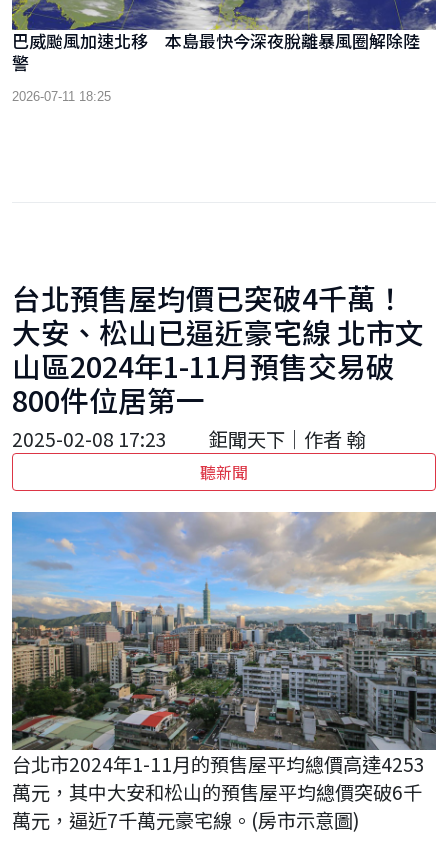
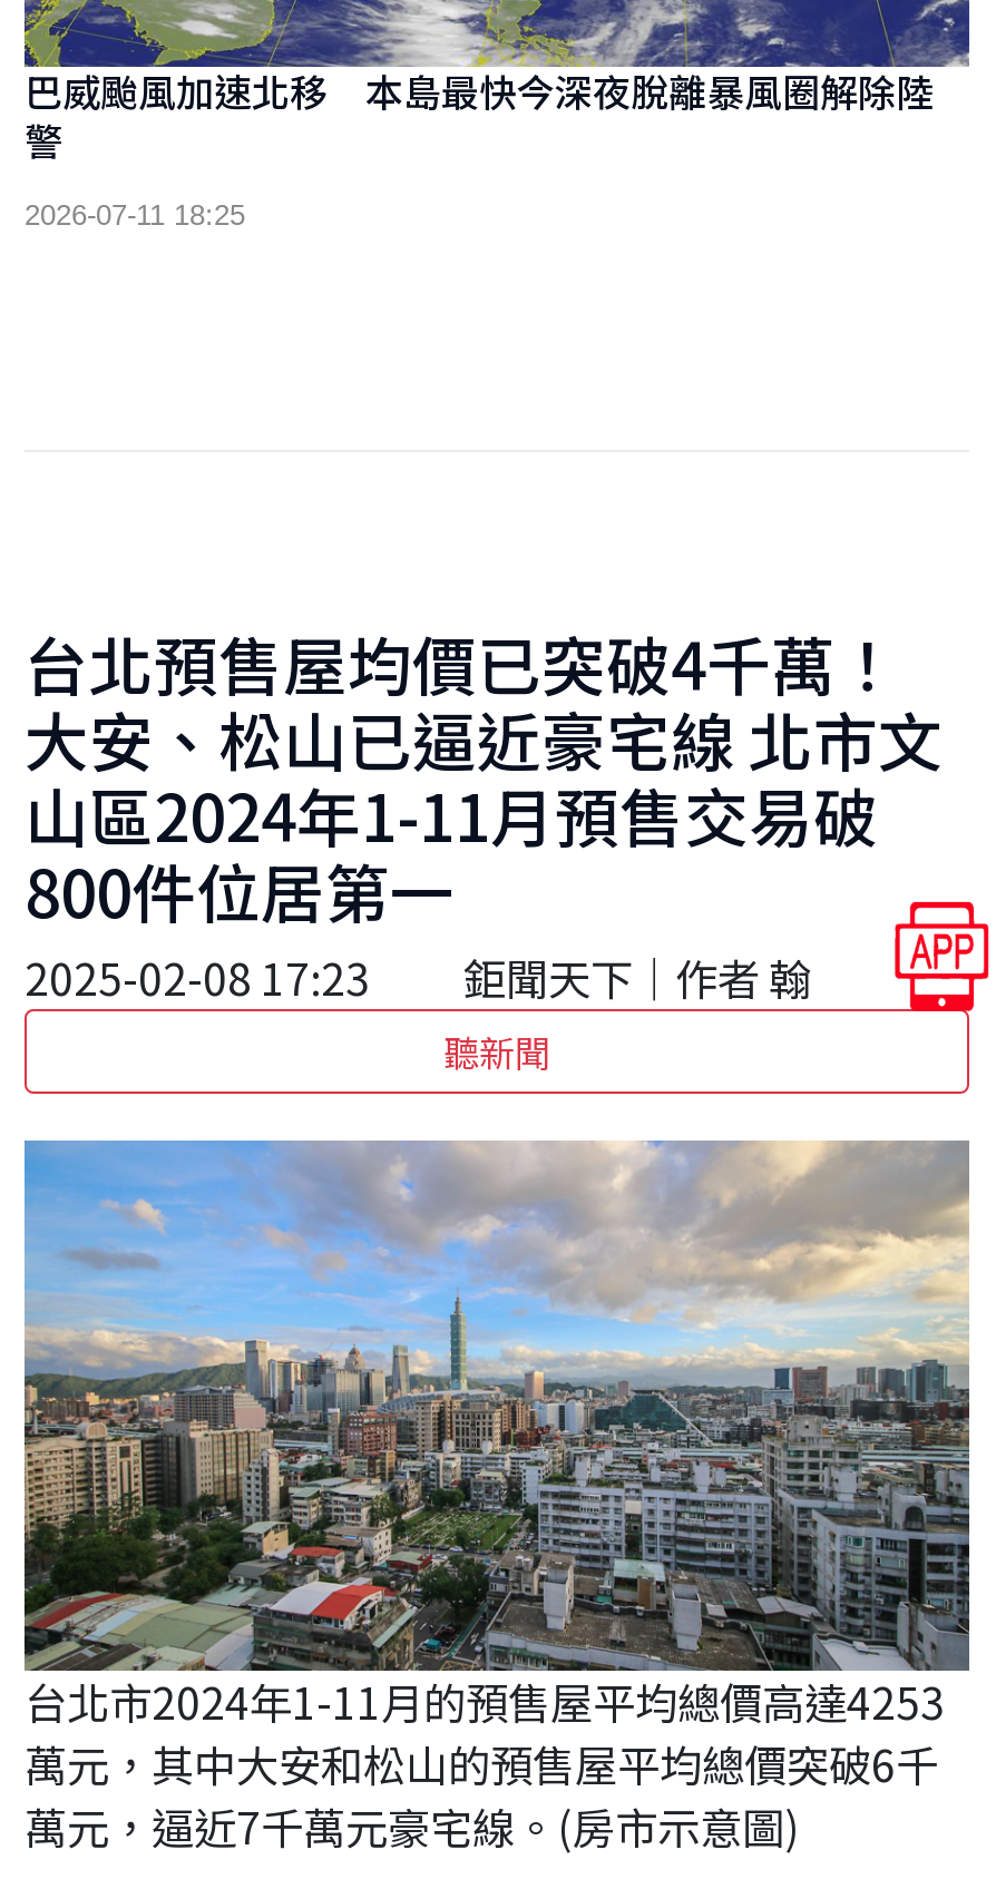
+ [image]
